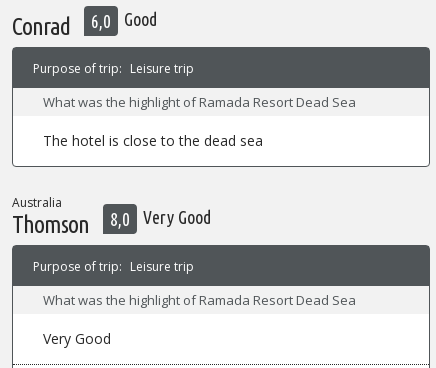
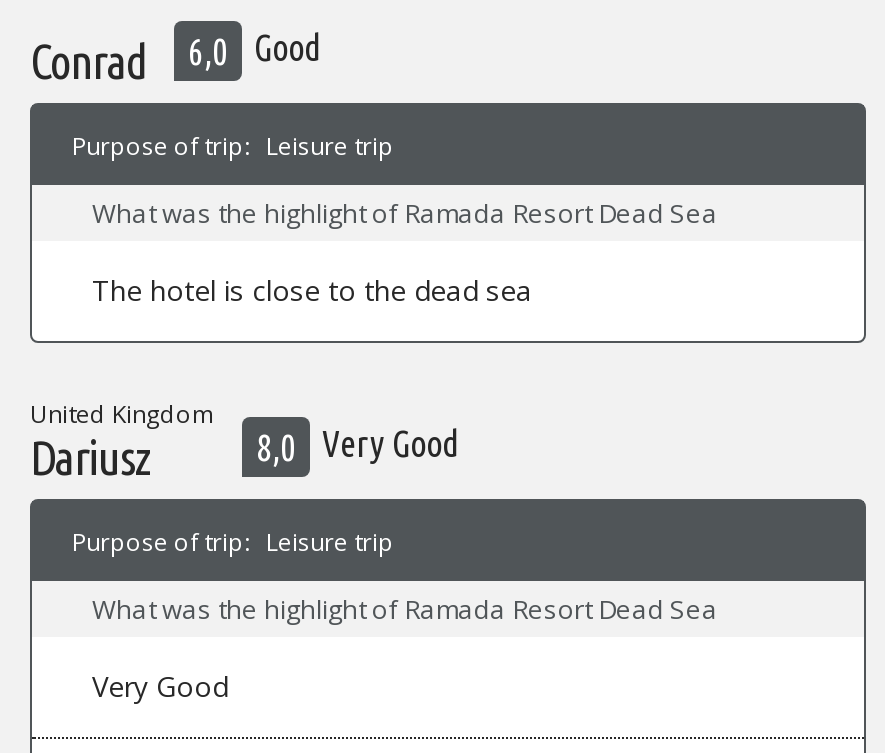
- Australia
- Thomson
+ United Kingdom
+ Dariusz
